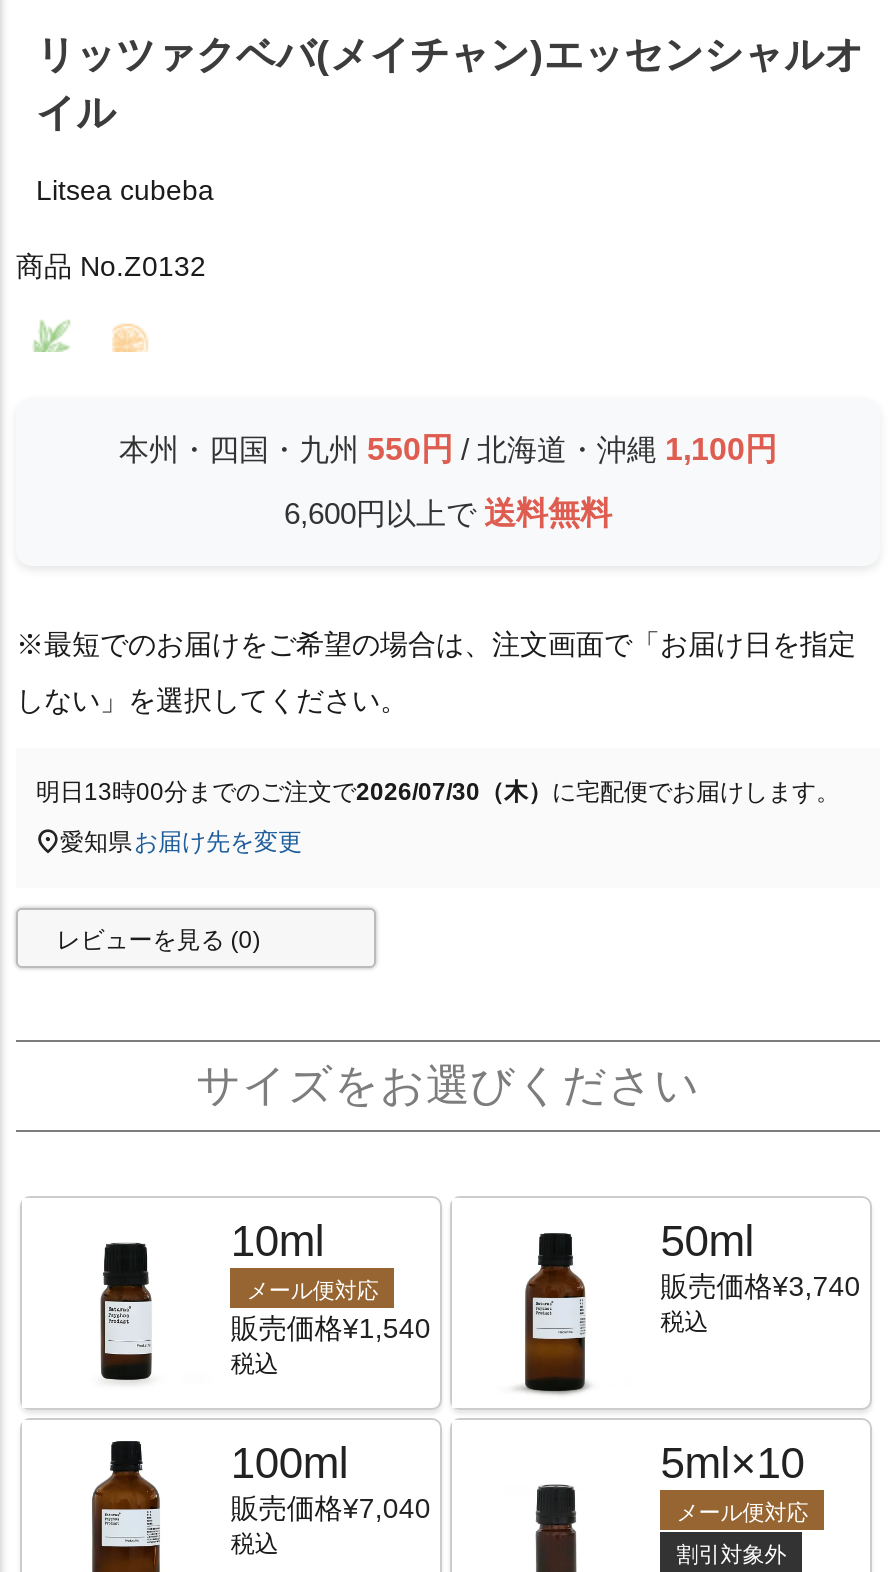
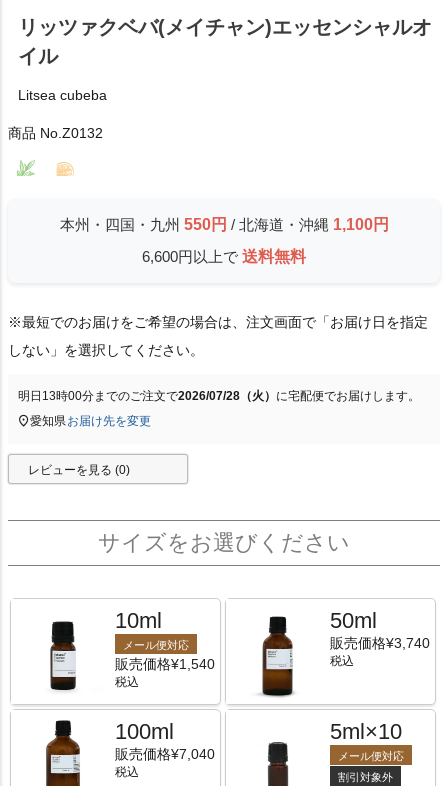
- 明日13時00分までのご注文で2026/07/30（木）に宅配便でお届けします。
+ 明日13時00分までのご注文で2026/07/28（火）に宅配便でお届けします。
